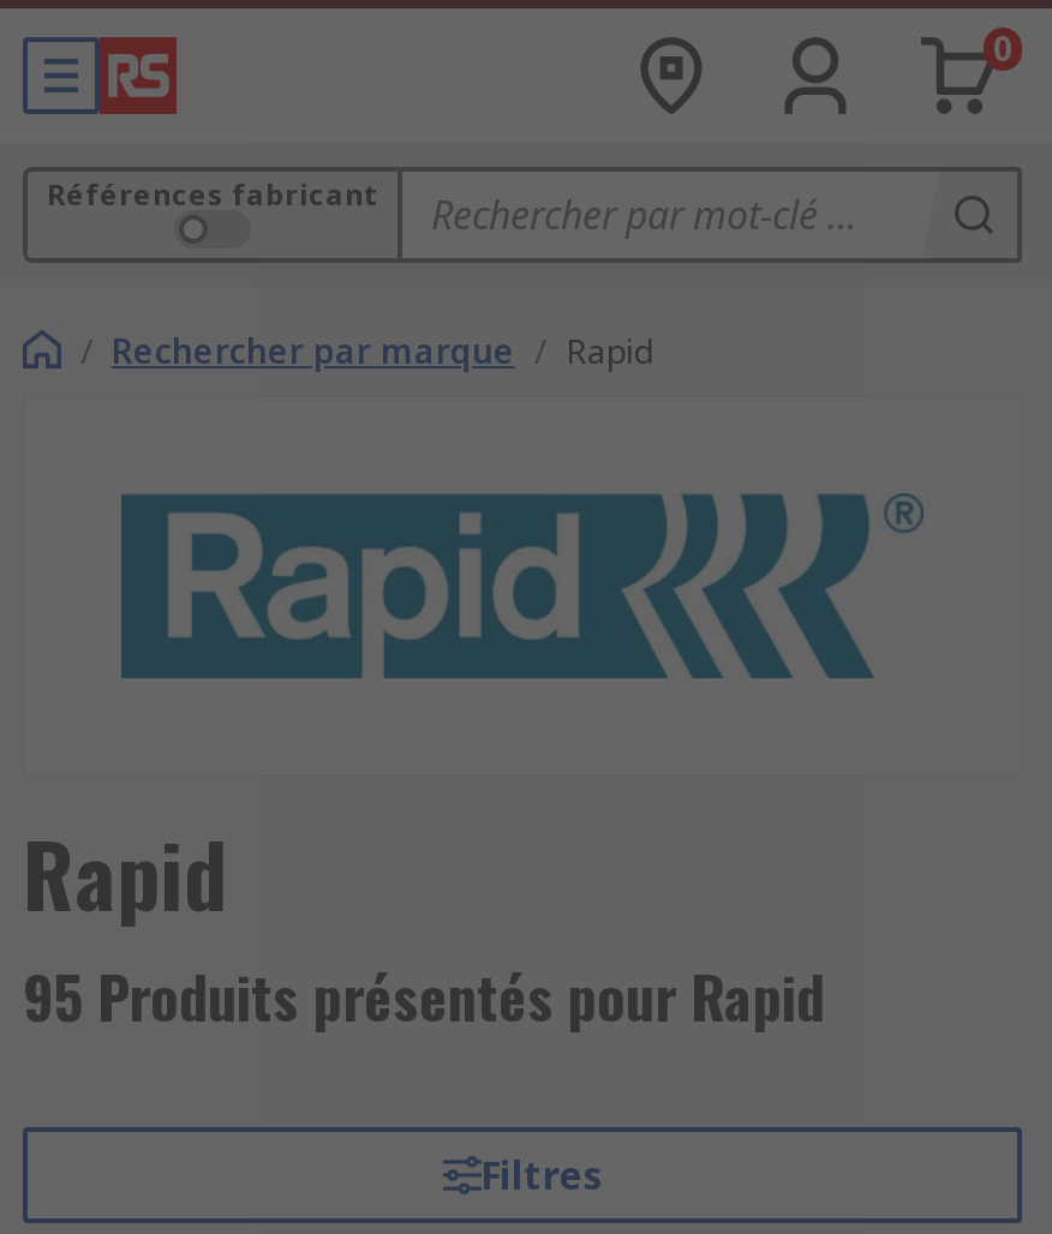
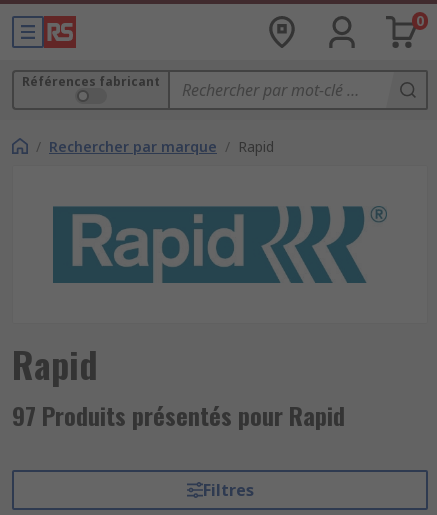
- 95 Produits présentés pour Rapid
+ 97 Produits présentés pour Rapid
